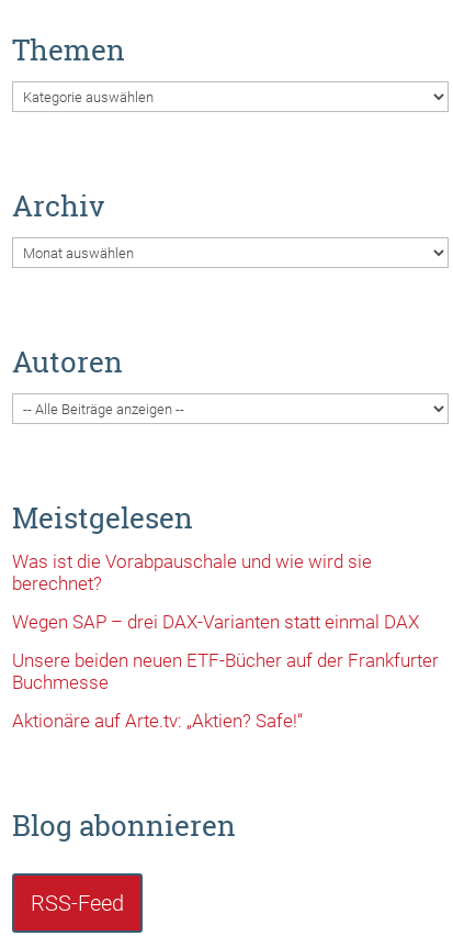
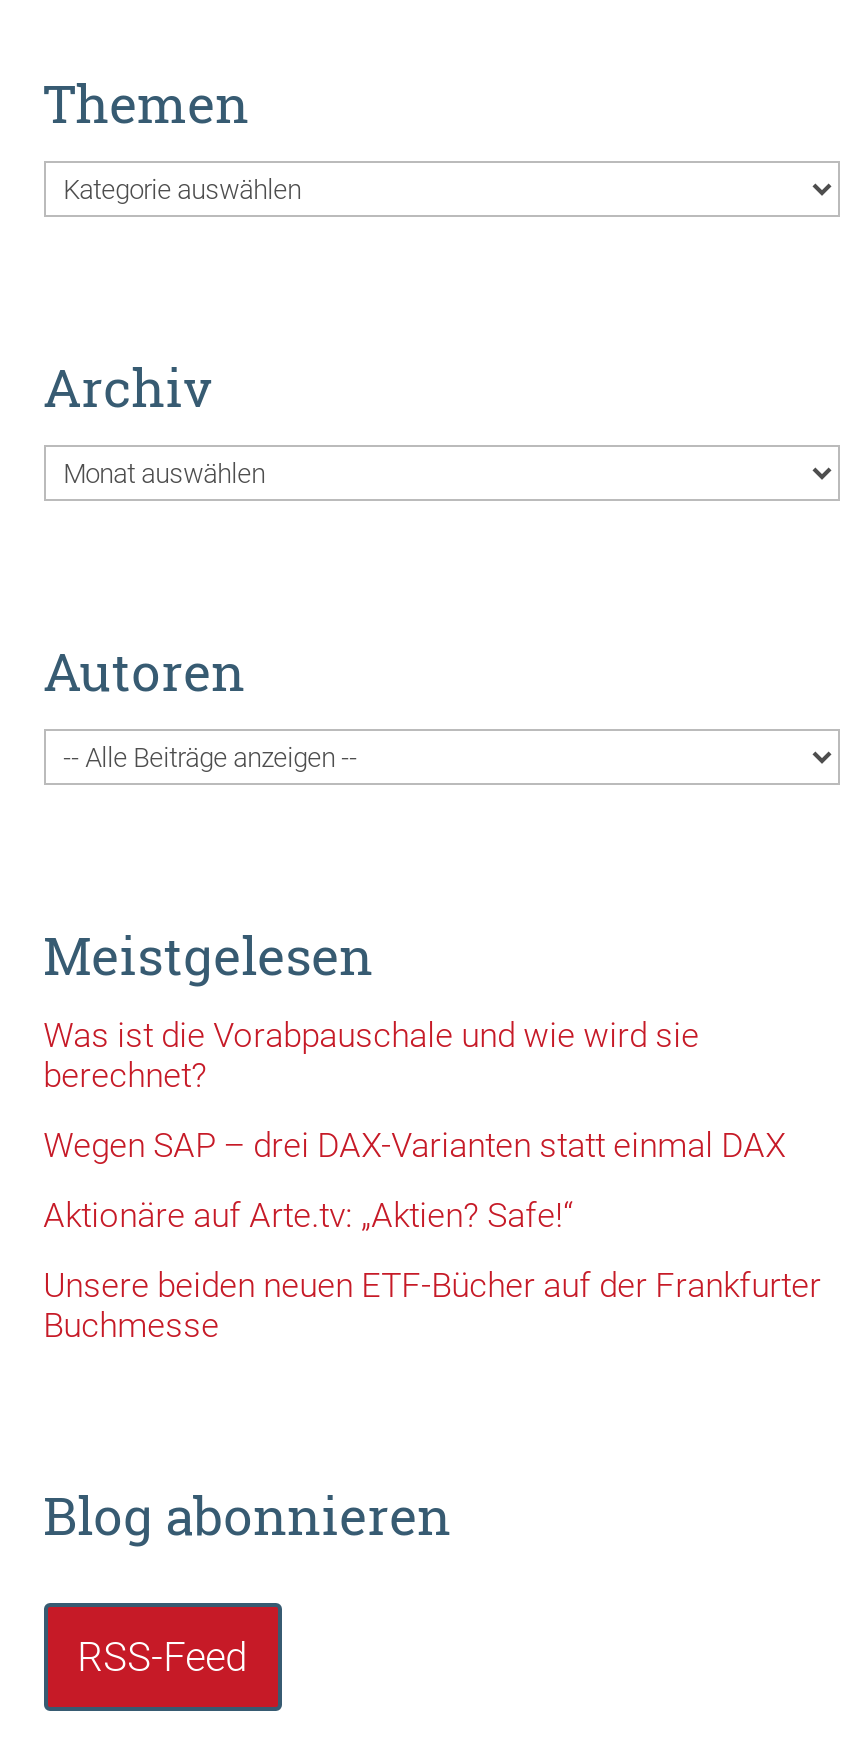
moved down: Unsere beiden neuen ETF-Bücher auf der Frankfurter | Buchmesse

moved up: Aktionäre auf Arte.tv: „Aktien? Safe!“
